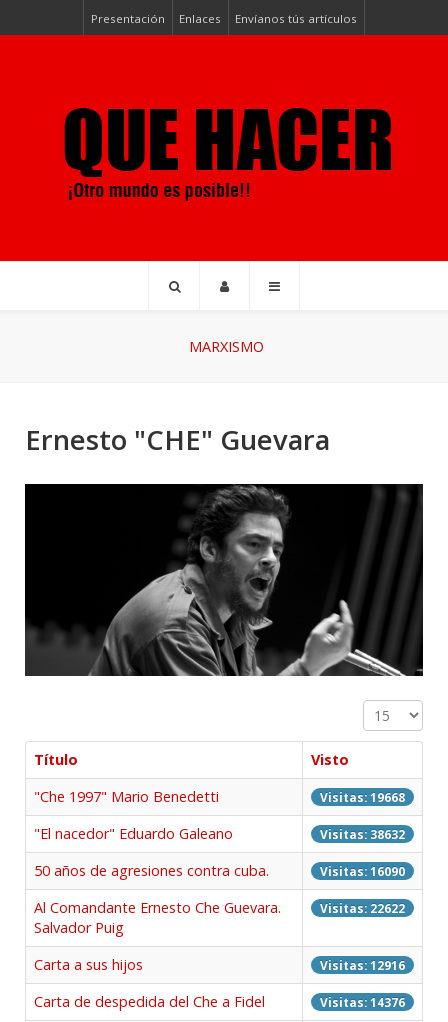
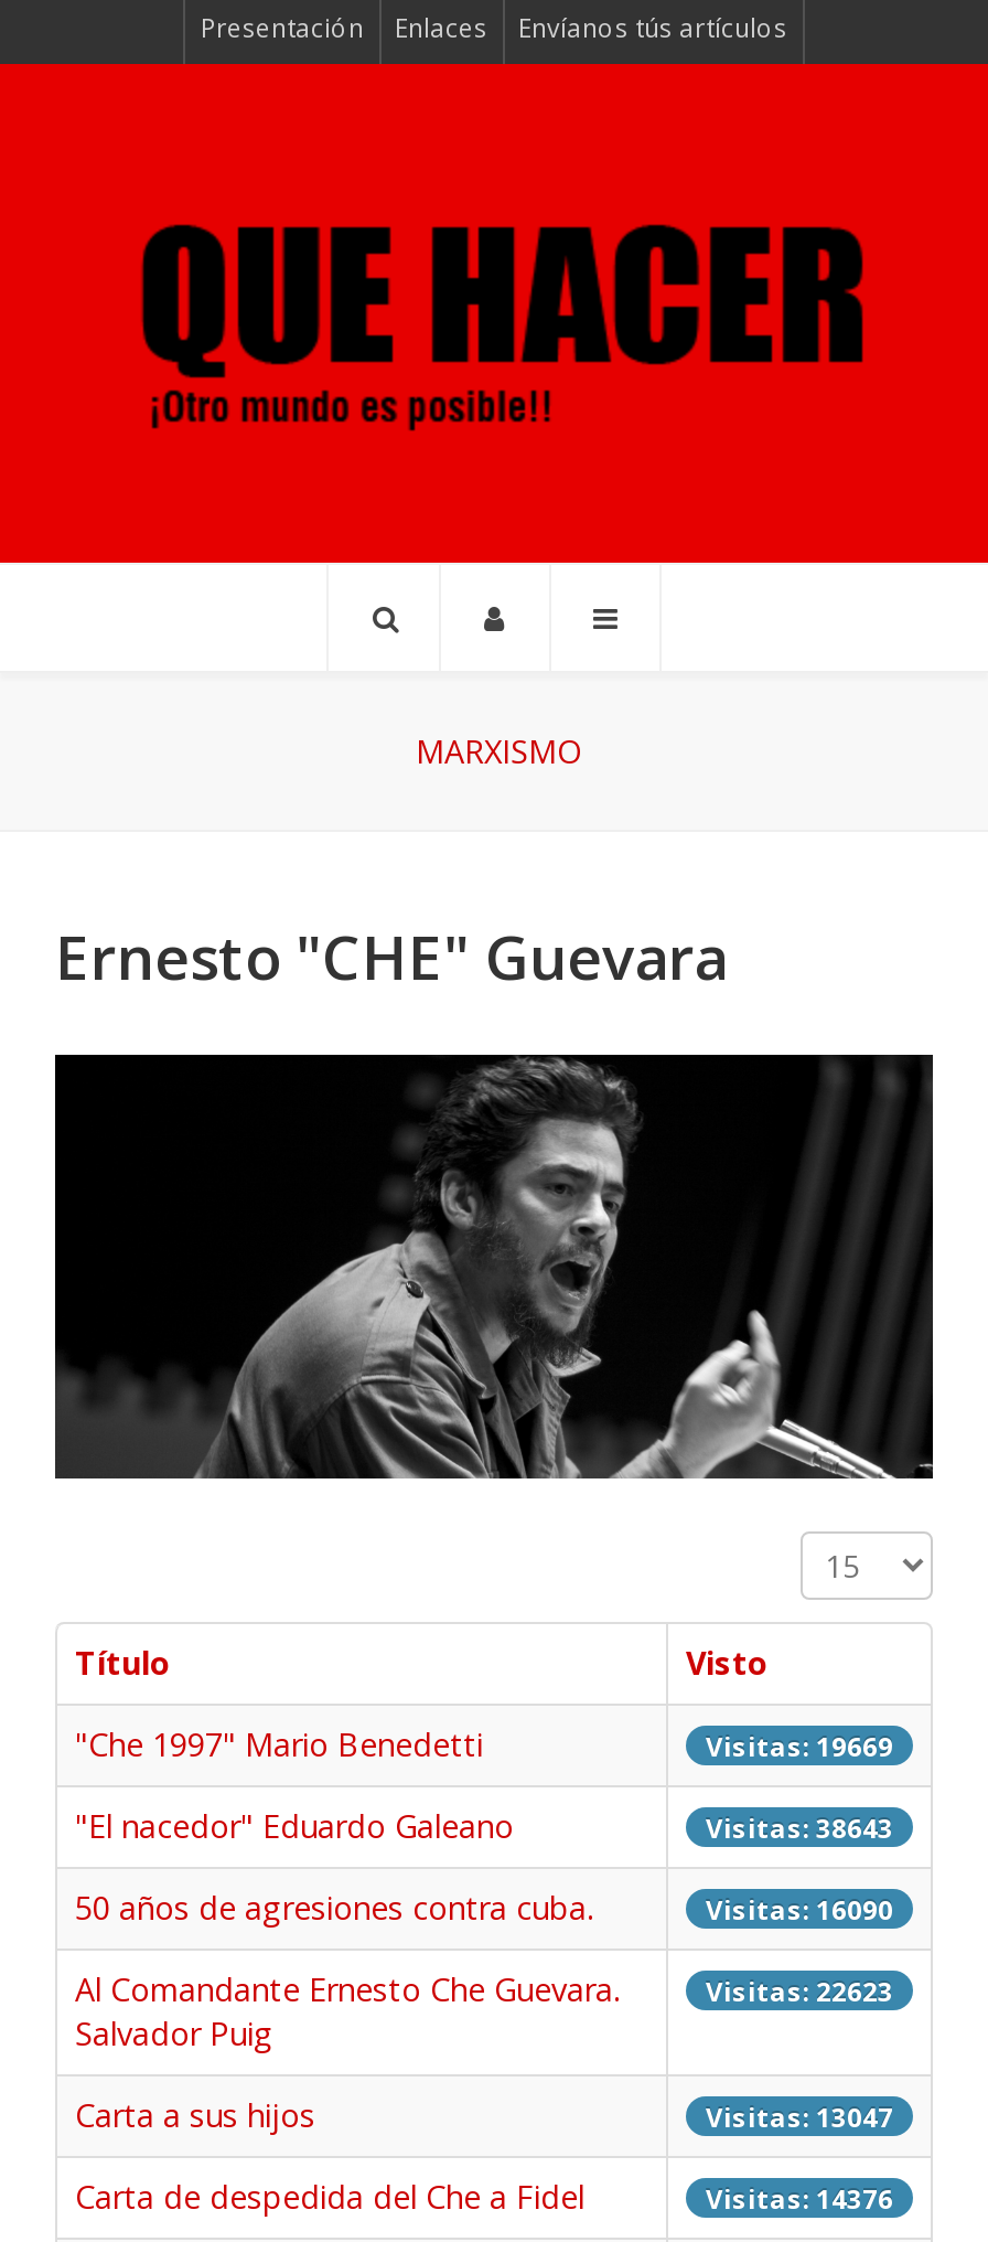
- Visitas: 19668
+ Visitas: 19669

- Visitas: 38632
+ Visitas: 38643

- Visitas: 22622
+ Visitas: 22623

- Visitas: 12916
+ Visitas: 13047
